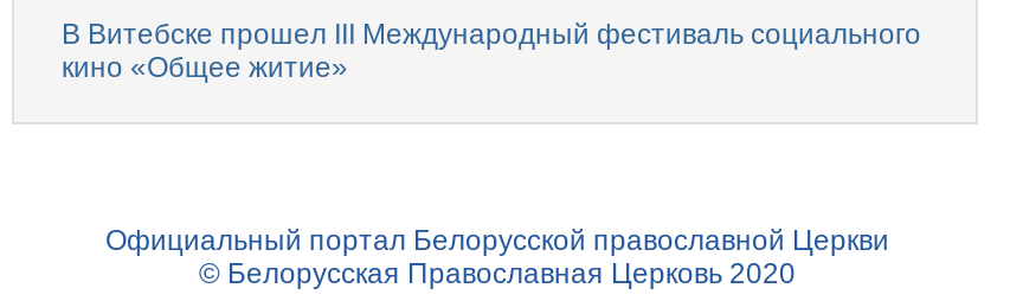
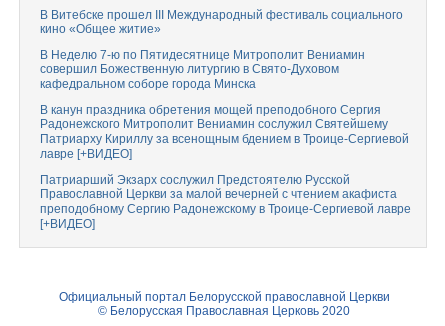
+ В Неделю 7-ю по Пятидесятнице Митрополит Вениамин
+ совершил Божественную литургию в Свято-Духовом
+ кафедральном соборе города Минска
+ В канун праздника обретения мощей преподобного Сергия
+ Радонежского Митрополит Вениамин сослужил Святейшему
+ Патриарху Кириллу за всенощным бдением в Троице-Сергиевой
+ лавре [+ВИДЕО]
+ Патриарший Экзарх сослужил Предстоятелю Русской
+ Православной Церкви за малой вечерней с чтением акафиста
+ преподобному Сергию Радонежскому в Троице-Сергиевой лавре
+ [+ВИДЕО]
